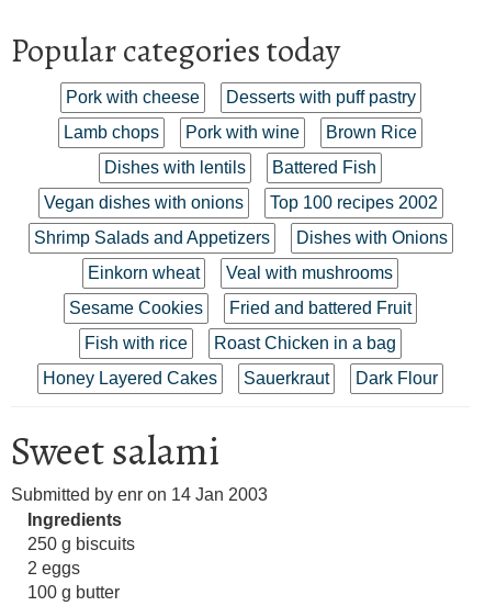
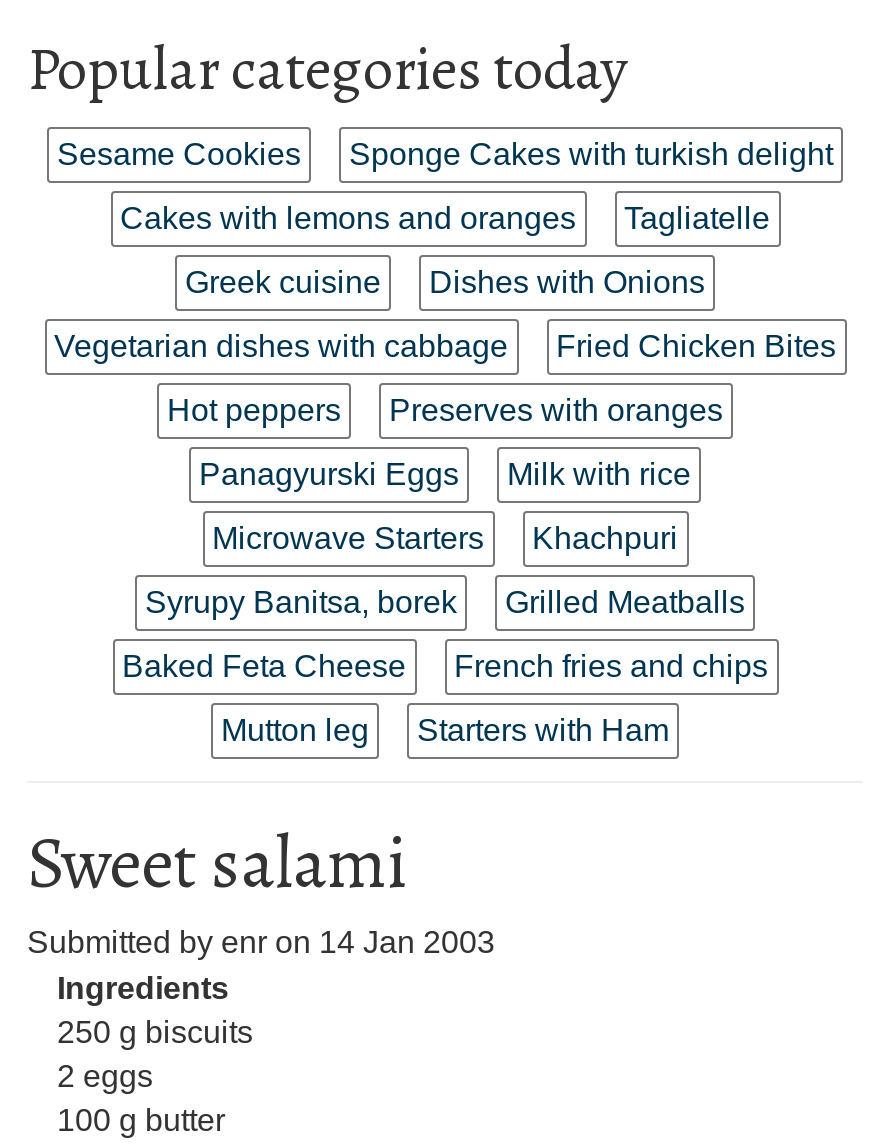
- Pork with cheese
- Desserts with puff pastry
- Lamb chops
- Pork with wine
- Brown Rice
- Dishes with lentils
- Battered Fish
- Vegan dishes with onions
- Top 100 recipes 2002
- Shrimp Salads and Appetizers
+ Sponge Cakes with turkish delight
+ Cakes with lemons and oranges
+ Tagliatelle
+ Greek cuisine

moved up: Dishes with Onions

- Einkorn wheat
- Veal with mushrooms
- Fried and battered Fruit
- Fish with rice
- Roast Chicken in a bag
- Honey Layered Cakes
- Sauerkraut
- Dark Flour
+ Vegetarian dishes with cabbage
+ Fried Chicken Bites
+ Hot peppers
+ Preserves with oranges
+ Panagyurski Eggs
+ Milk with rice
+ Microwave Starters
+ Khachpuri
+ Syrupy Banitsa, borek
+ Grilled Meatballs
+ Baked Feta Cheese
+ French fries and chips
+ Mutton leg
+ Starters with Ham

moved up: Sesame Cookies
